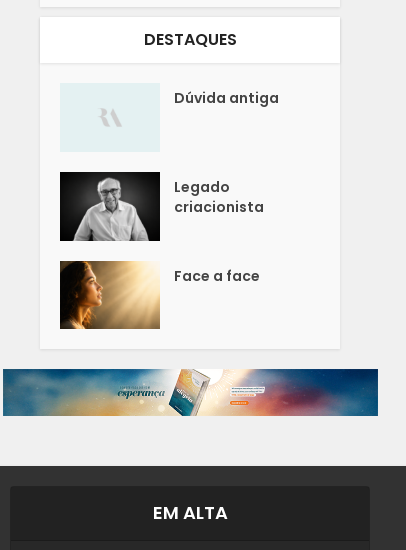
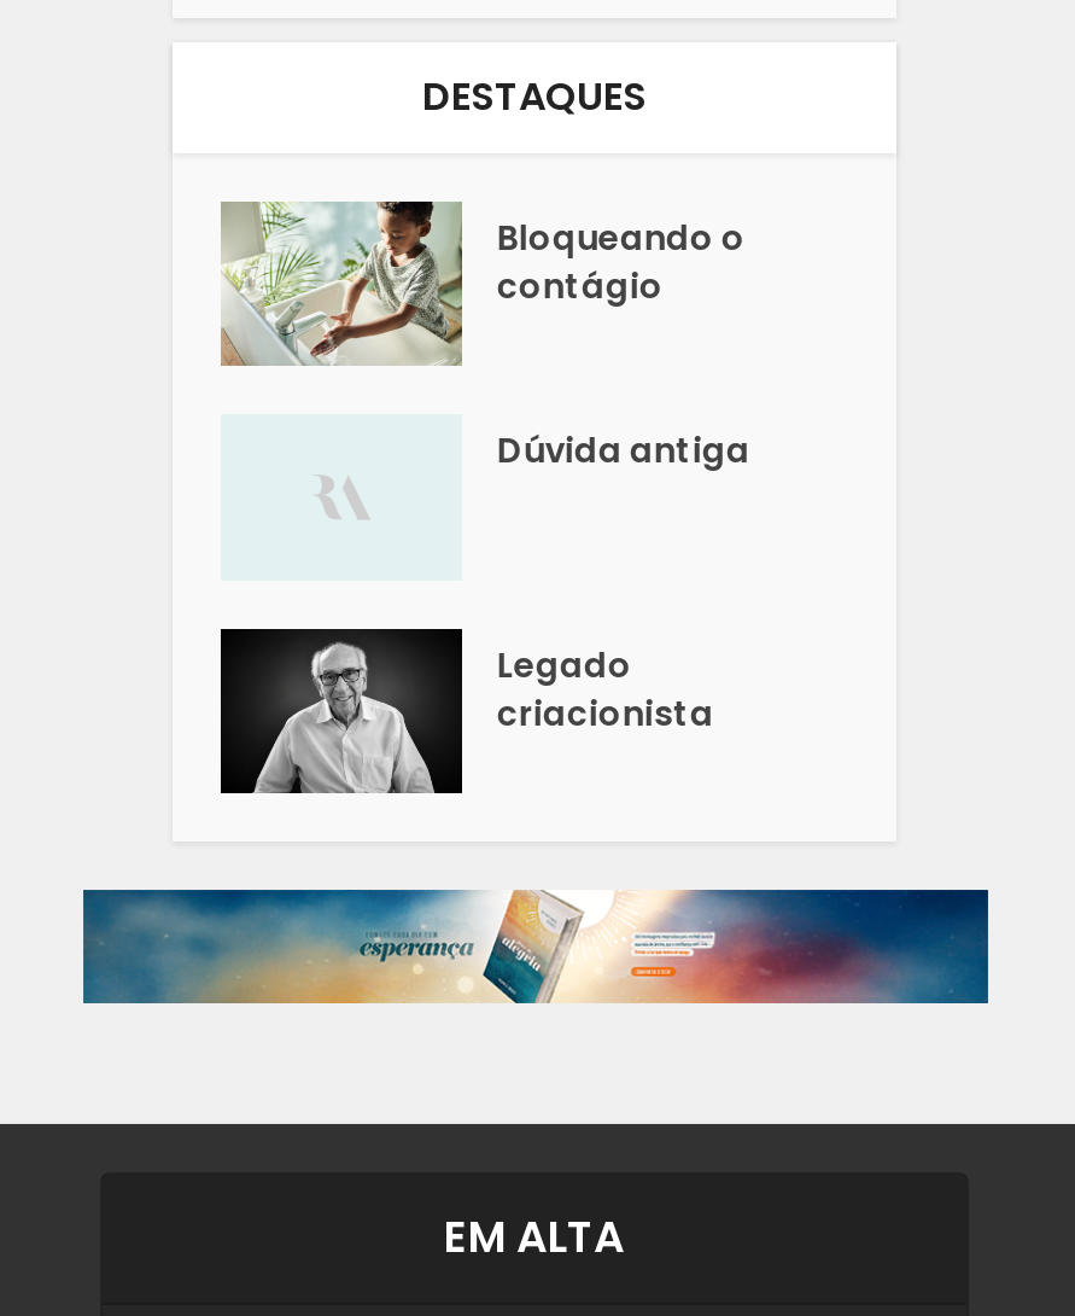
+ [image]
+ Bloqueando o
+ contágio

moved down: Dúvida antiga | Legado | criacionista

- [image]
- Face a face
